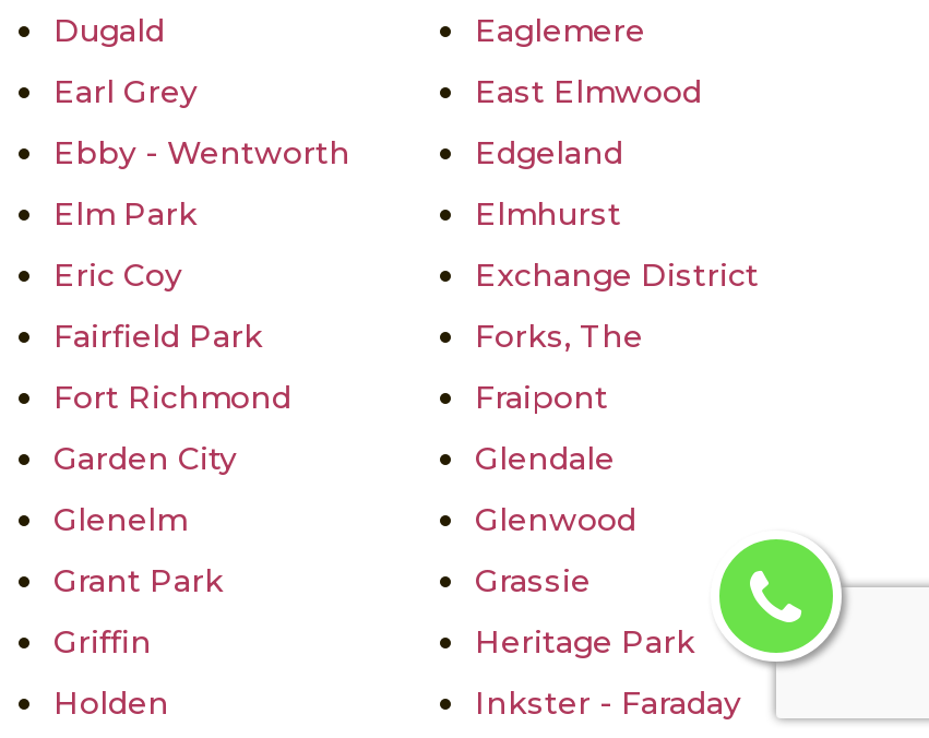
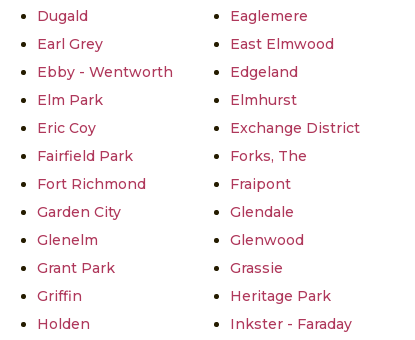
- [image]
